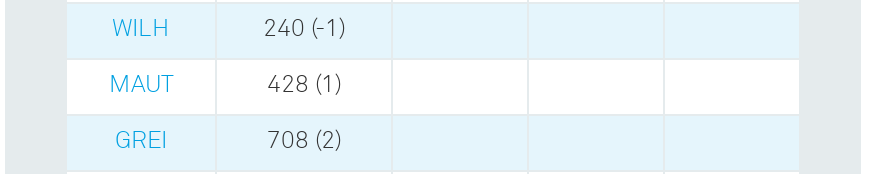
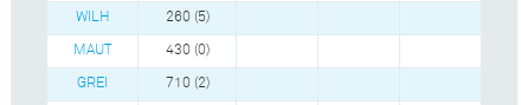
- 240 (-1)
+ 260 (5)

- 428 (1)
+ 430 (0)

- 708 (2)
+ 710 (2)
